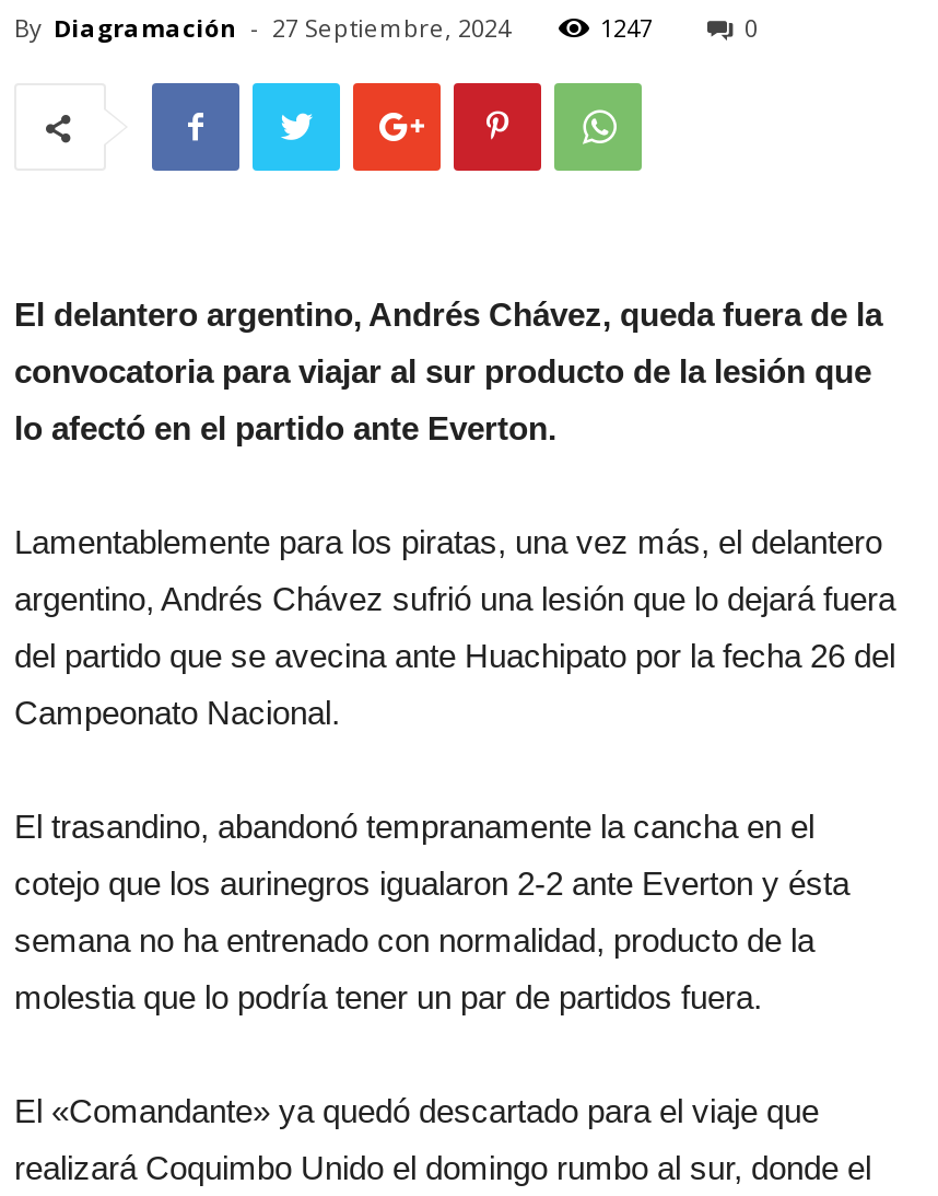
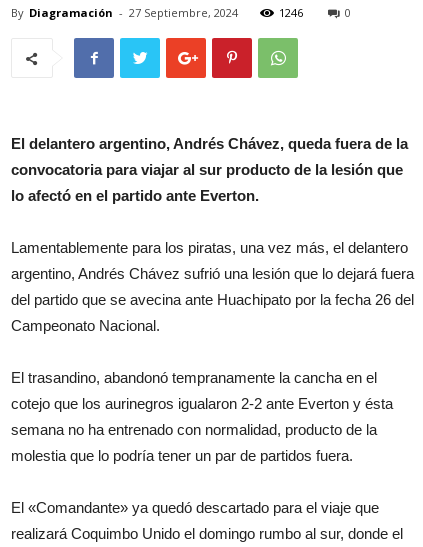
- 1247
+ 1246
